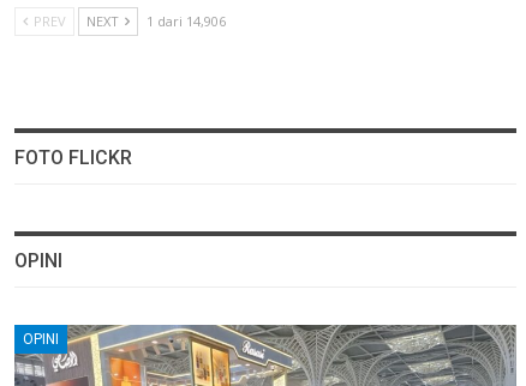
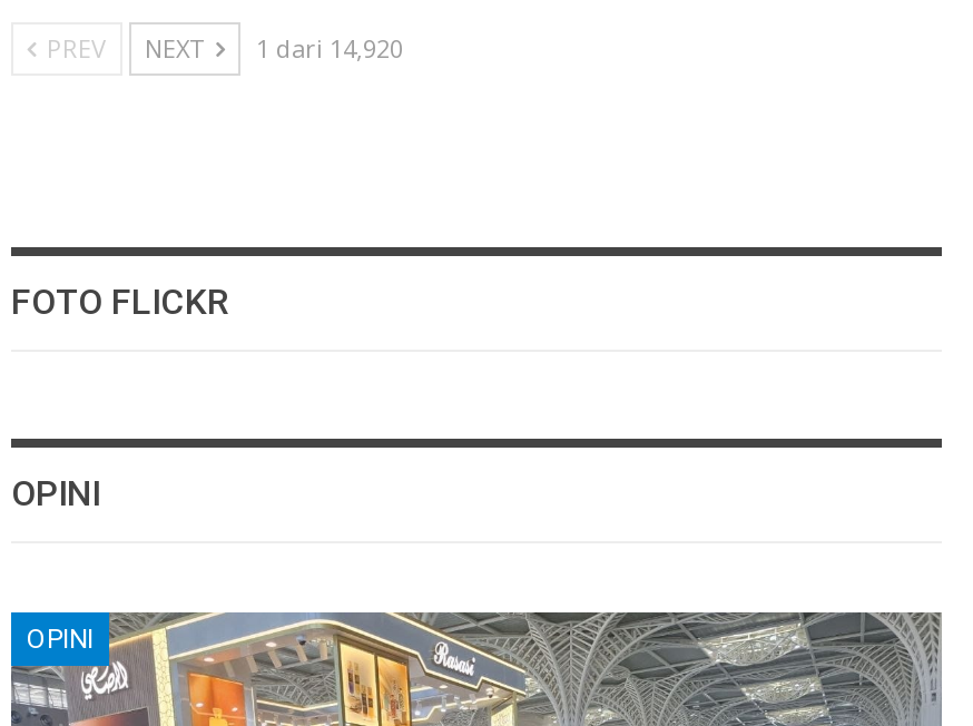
- PREV NEXT 1 dari 14,906
+ PREV NEXT 1 dari 14,920
